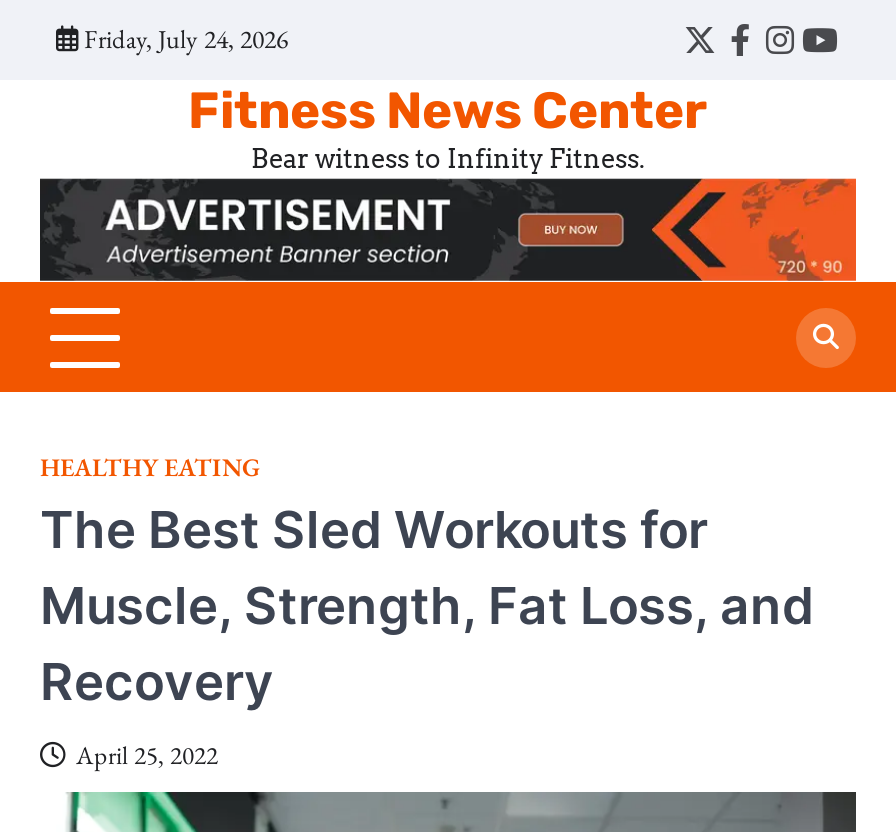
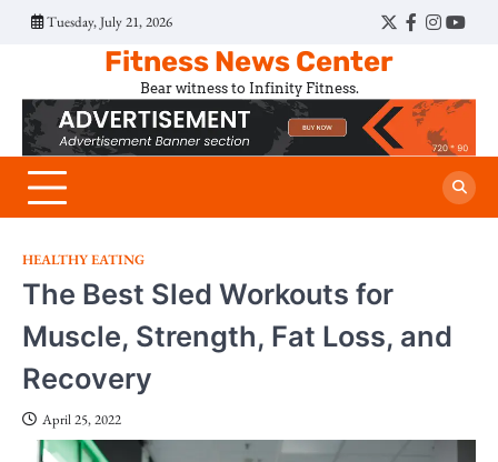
- Friday, July 24, 2026
+ Tuesday, July 21, 2026
